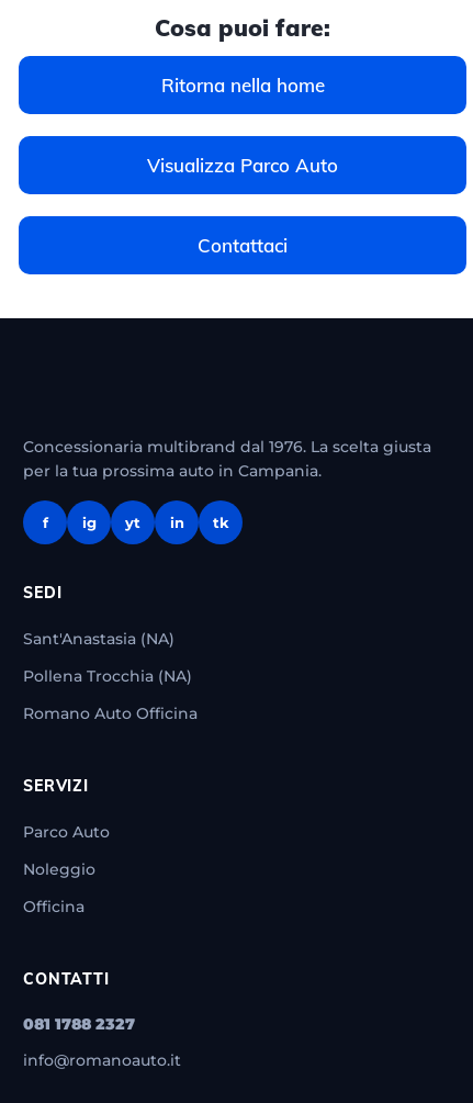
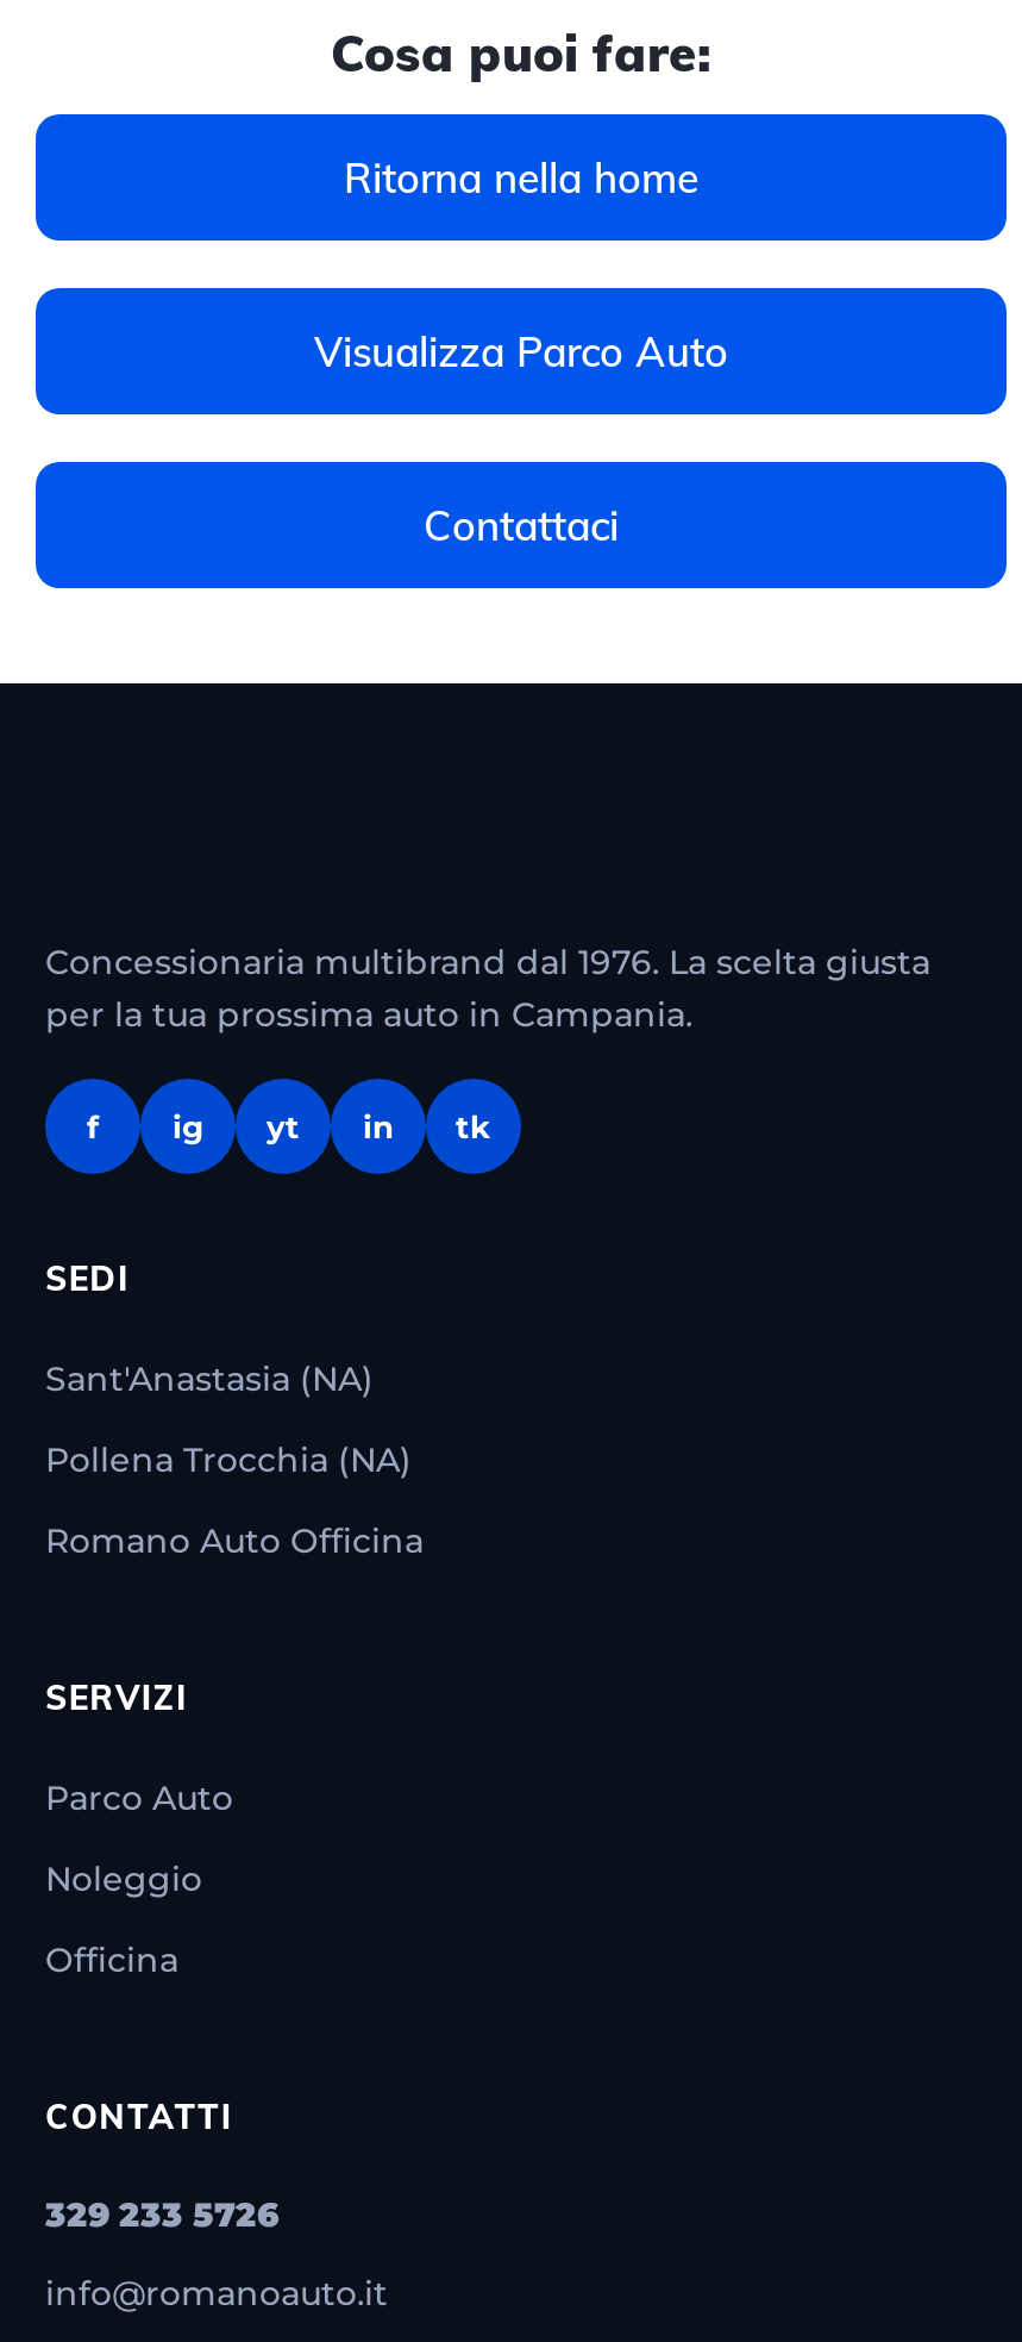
- 081 1788 2327
+ 329 233 5726
